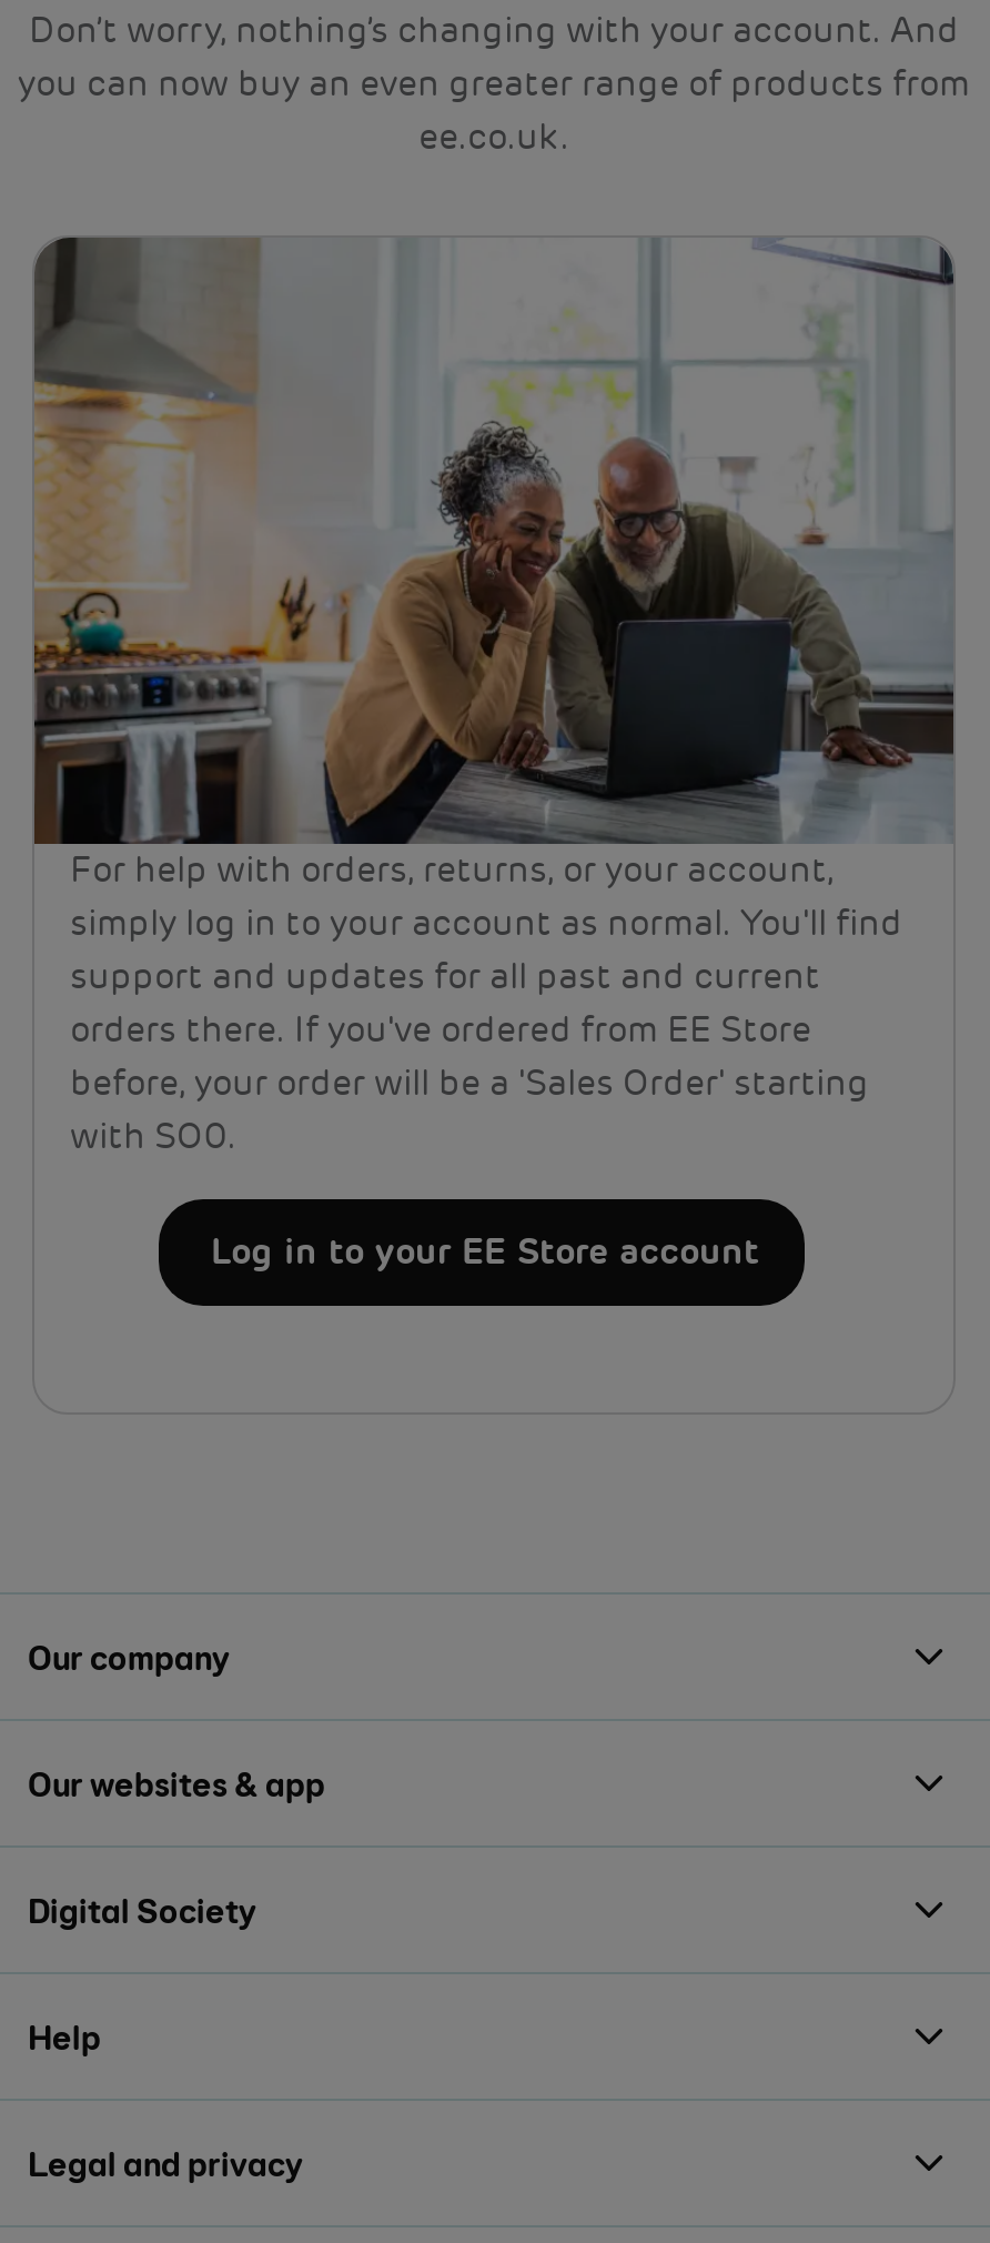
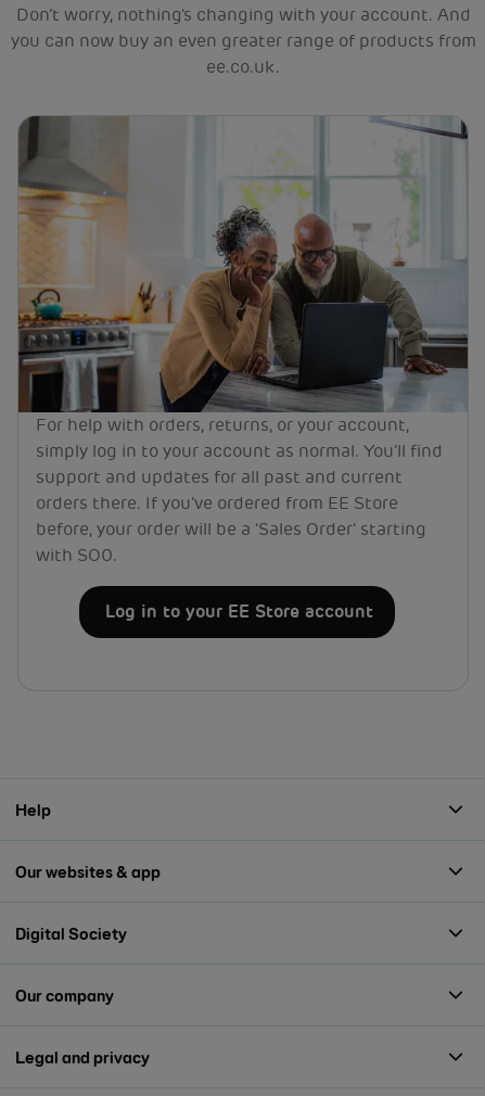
moved down: Our company

moved up: Help
